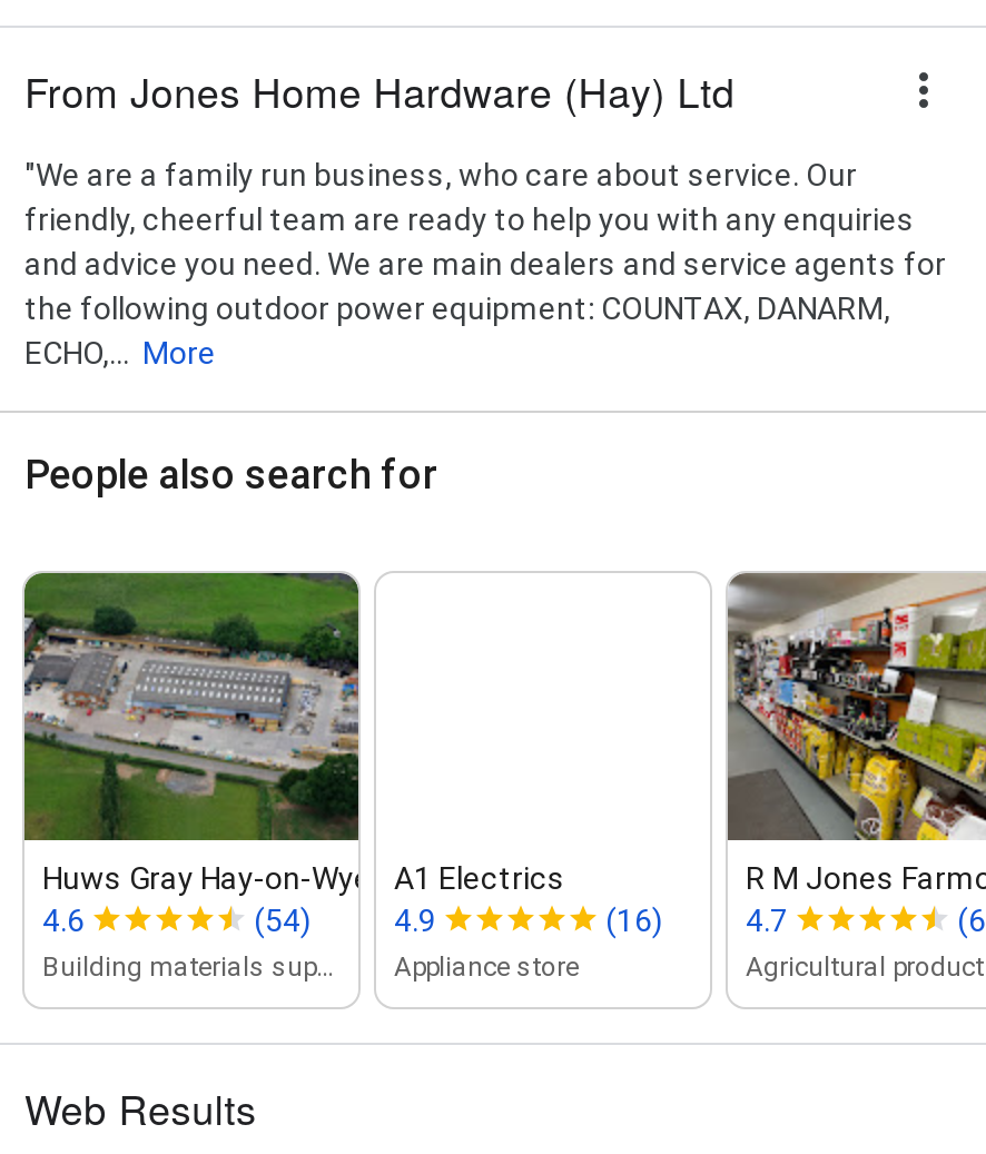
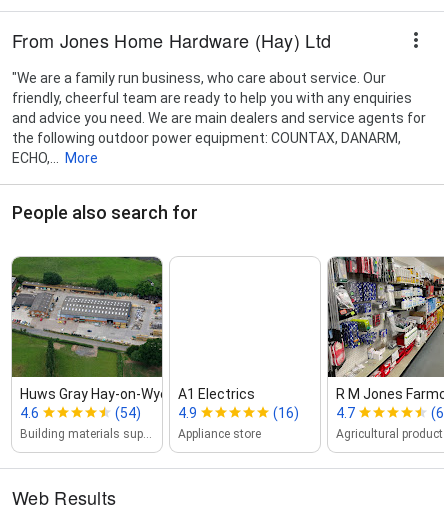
- [image]
+ [image]
